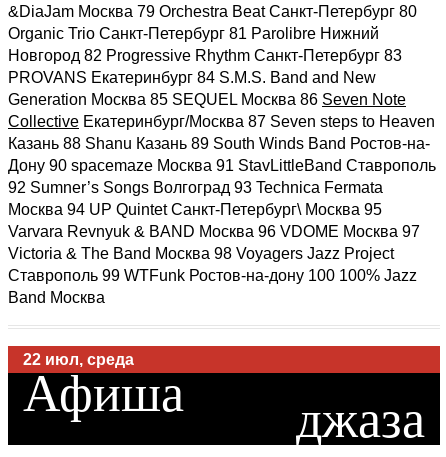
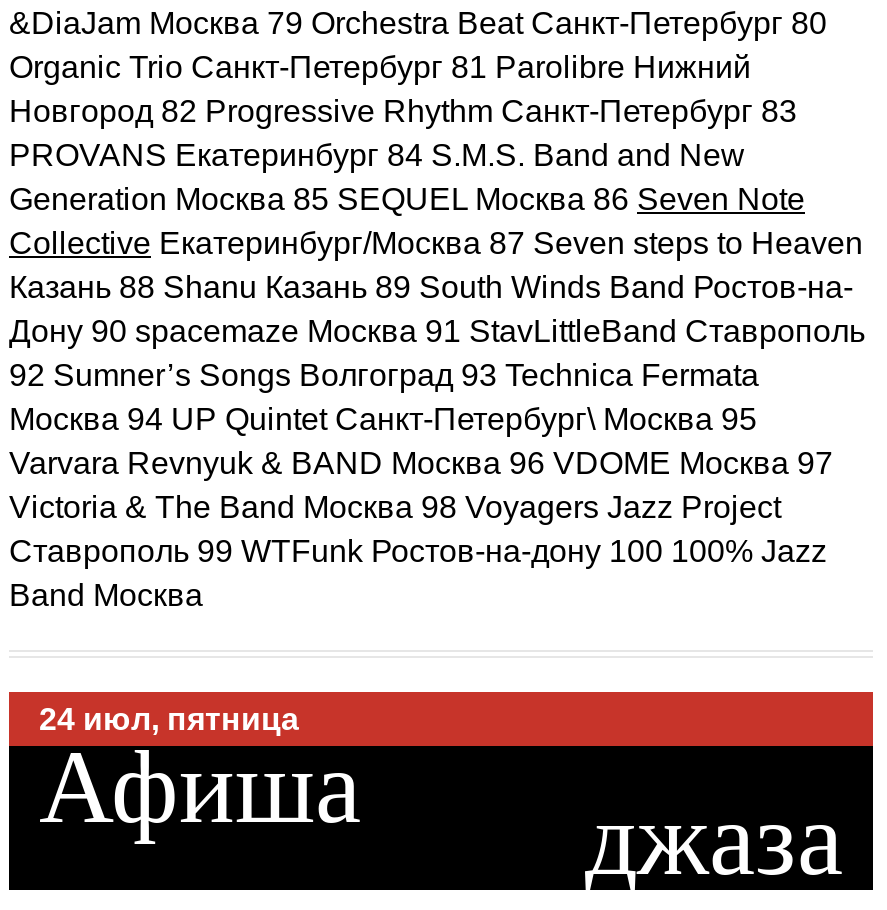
- 22 июл, среда
+ 24 июл, пятница
